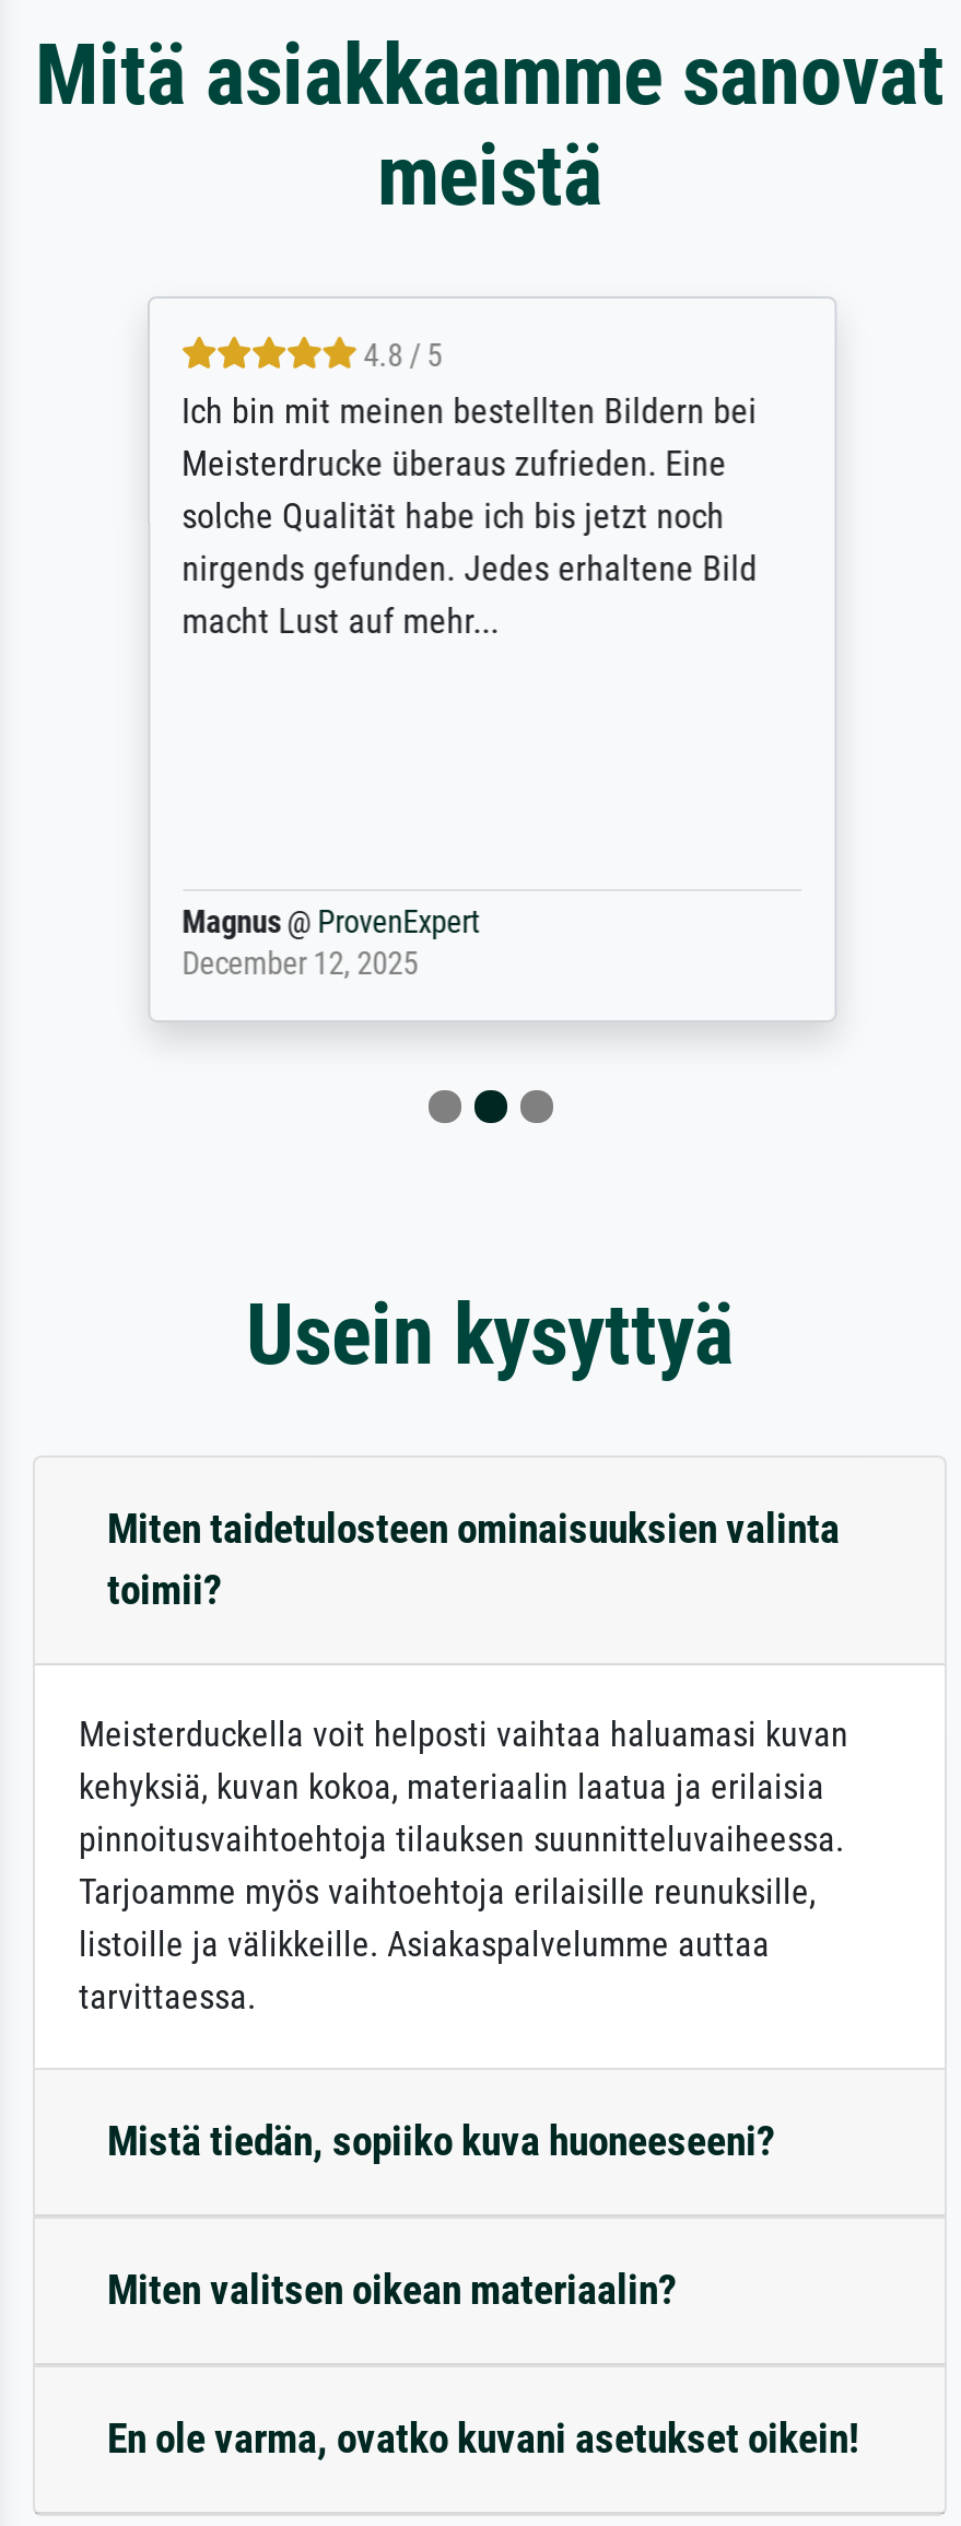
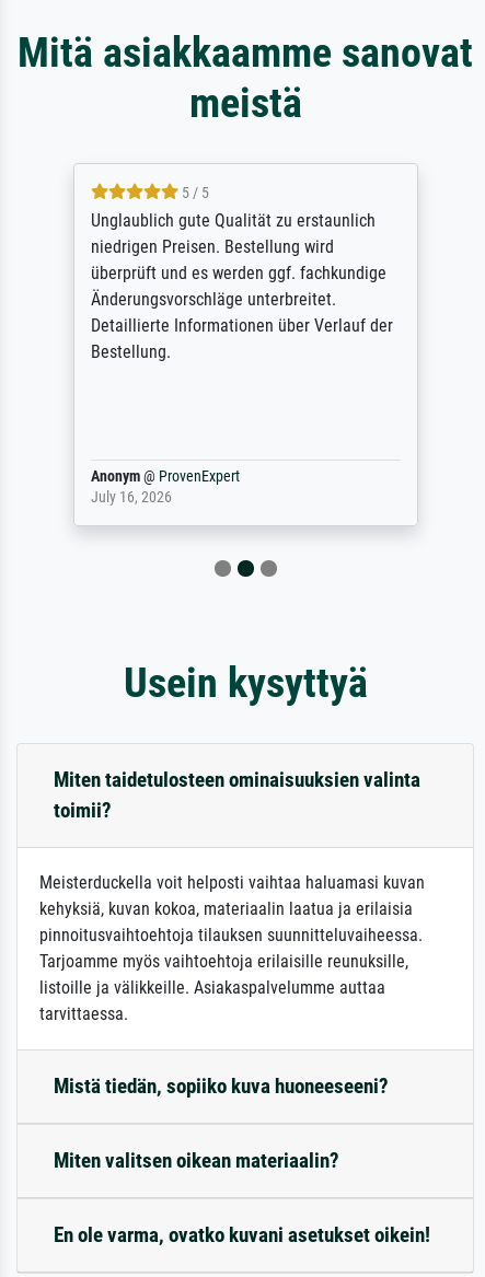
- 4.8 / 5
- Ich bin mit meinen bestellten Bildern bei
- Meisterdrucke überaus zufrieden. Eine
- solche Qualität habe ich bis jetzt noch
- nirgends gefunden. Jedes erhaltene Bild
- macht Lust auf mehr...
+ 5 / 5
+ Unglaublich gute Qualität zu erstaunlich
+ niedrigen Preisen. Bestellung wird
+ überprüft und es werden ggf. fachkundige
+ Änderungsvorschläge unterbreitet.
+ Detaillierte Informationen über Verlauf der
+ Bestellung.

- Magnus @ ProvenExpert
- December 12, 2025
+ Anonym @ ProvenExpert
+ July 16, 2026
